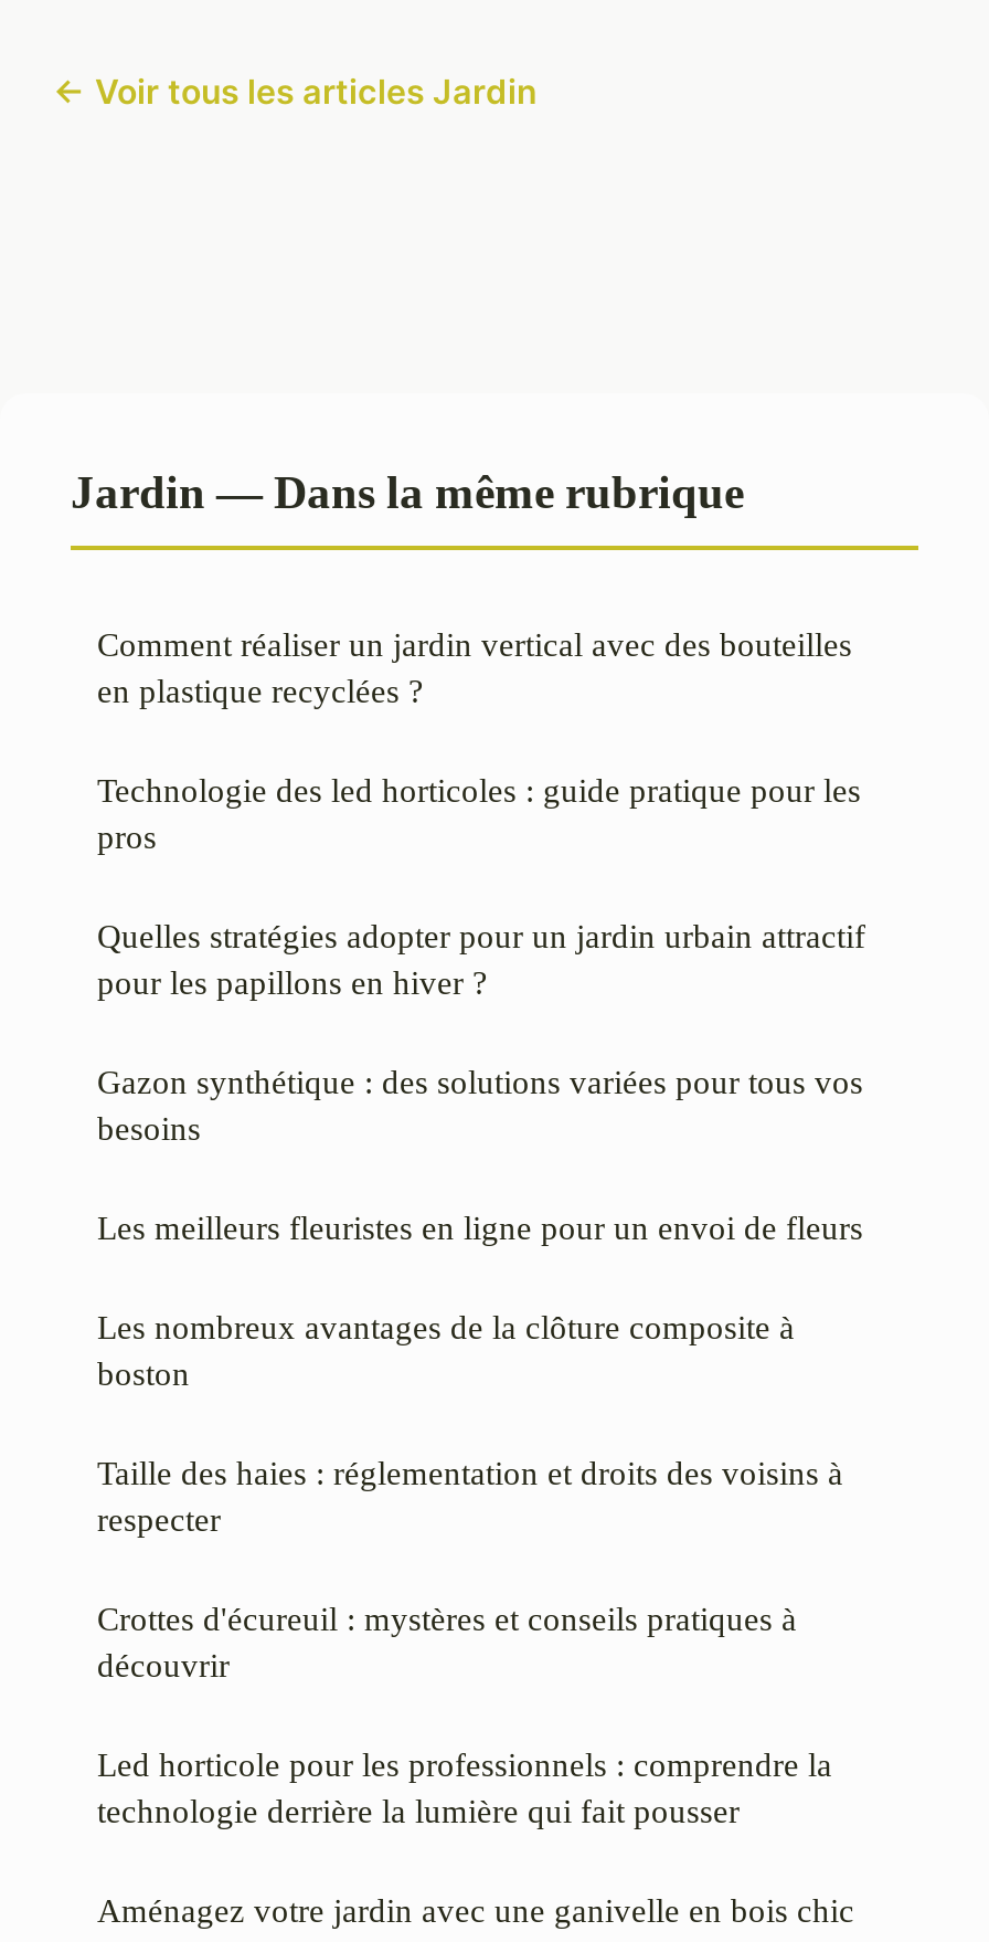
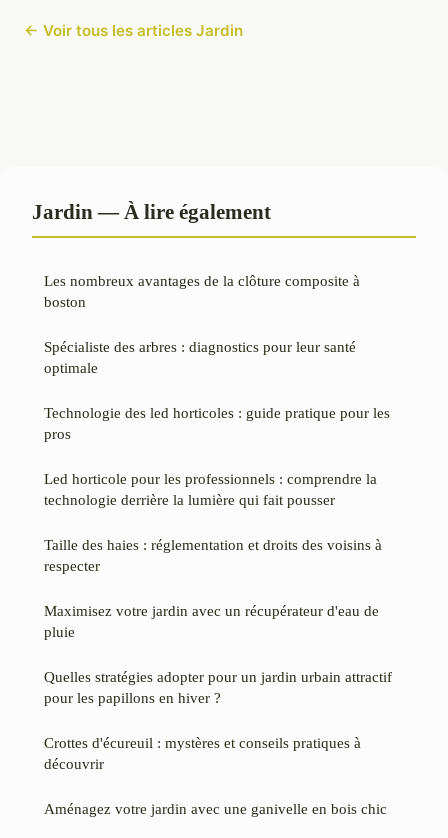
- Jardin — Dans la même rubrique
- Comment réaliser un jardin vertical avec des bouteilles
- en plastique recyclées ?
- Gazon synthétique : des solutions variées pour tous vos
- besoins
- Les meilleurs fleuristes en ligne pour un envoi de fleurs
+ Jardin — À lire également

moved down: Technologie des led horticoles : guide pratique pour les | pros

moved down: Quelles stratégies adopter pour un jardin urbain attractif | pour les papillons en hiver ?

moved up: Les nombreux avantages de la clôture composite à | boston

+ Spécialiste des arbres : diagnostics pour leur santé
+ optimale

moved down: Taille des haies : réglementation et droits des voisins à | respecter

moved down: Crottes d'écureuil : mystères et conseils pratiques à | découvrir

moved up: Led horticole pour les professionnels : comprendre la | technologie derrière la lumière qui fait pousser

+ Maximisez votre jardin avec un récupérateur d'eau de
+ pluie
